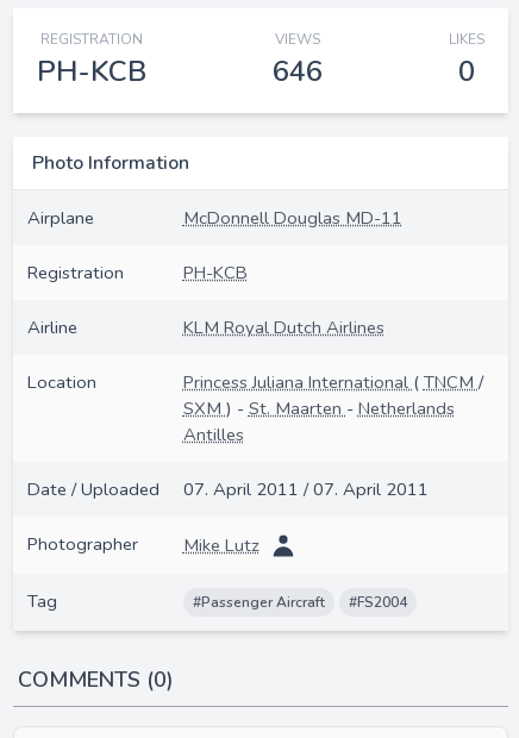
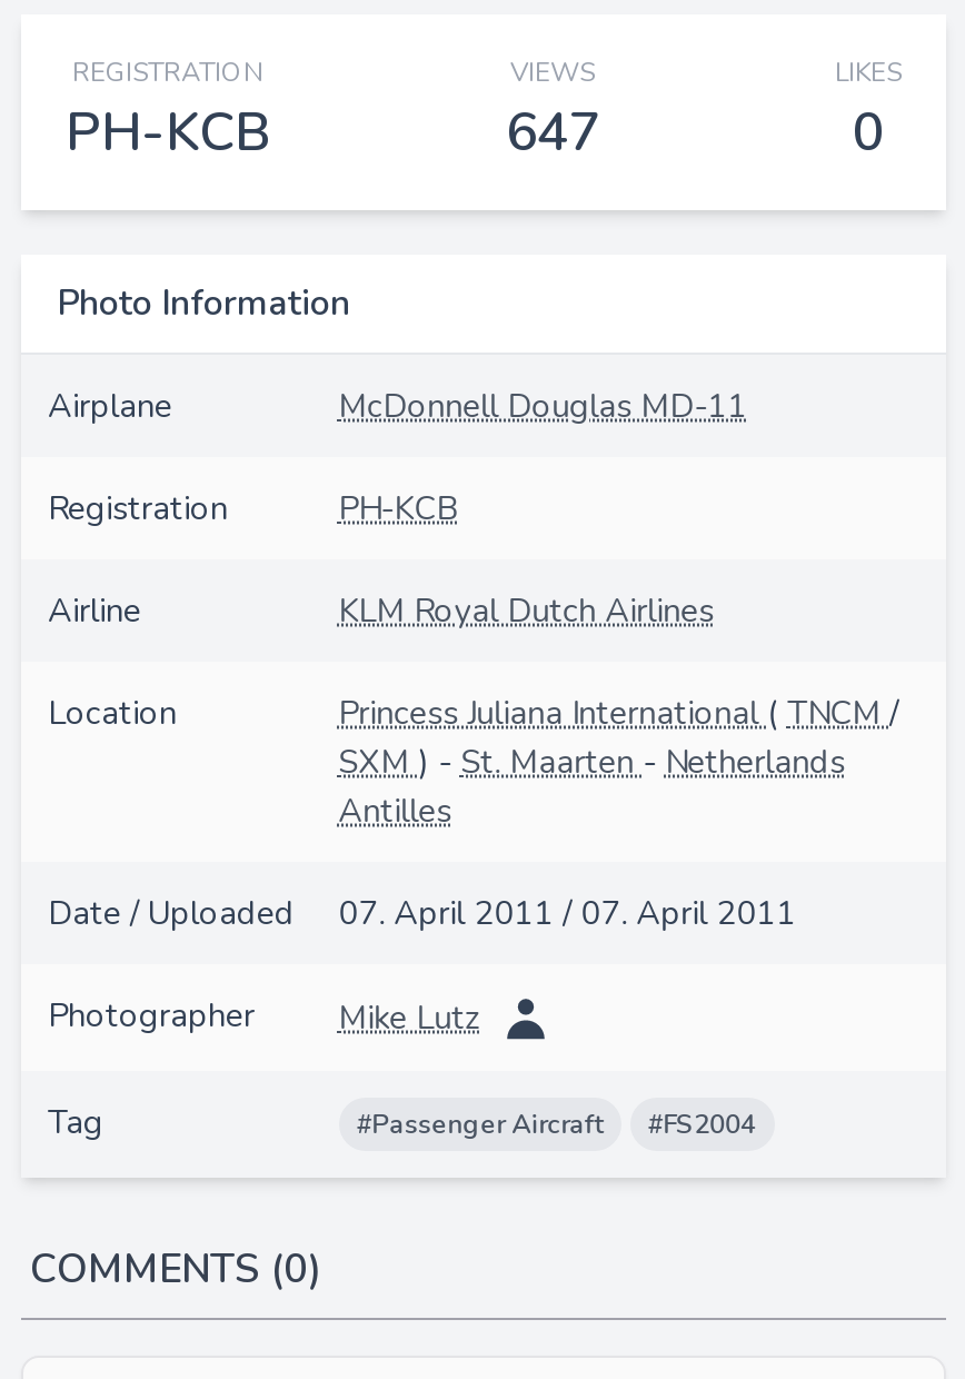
- 646
+ 647
